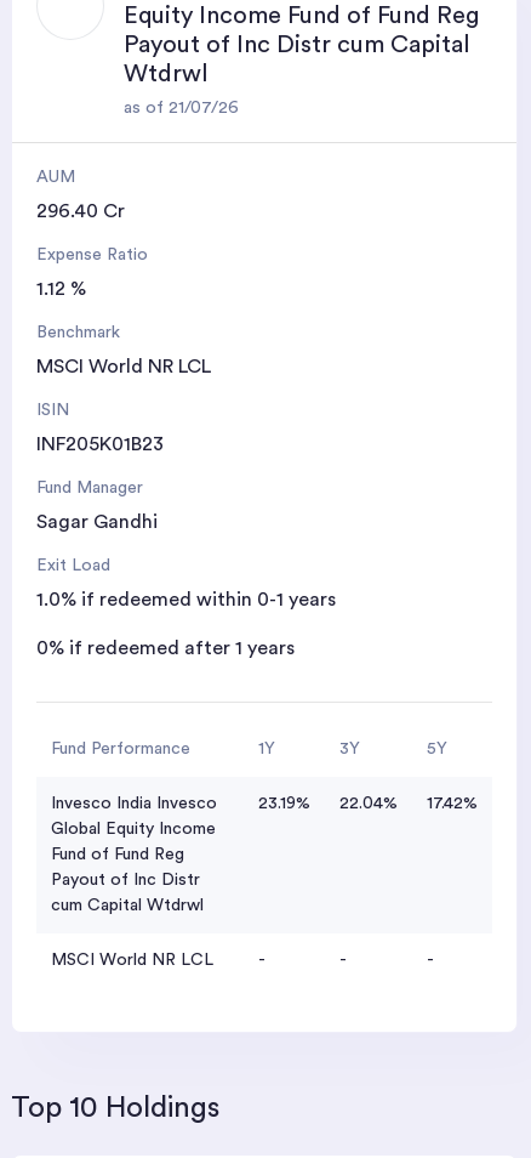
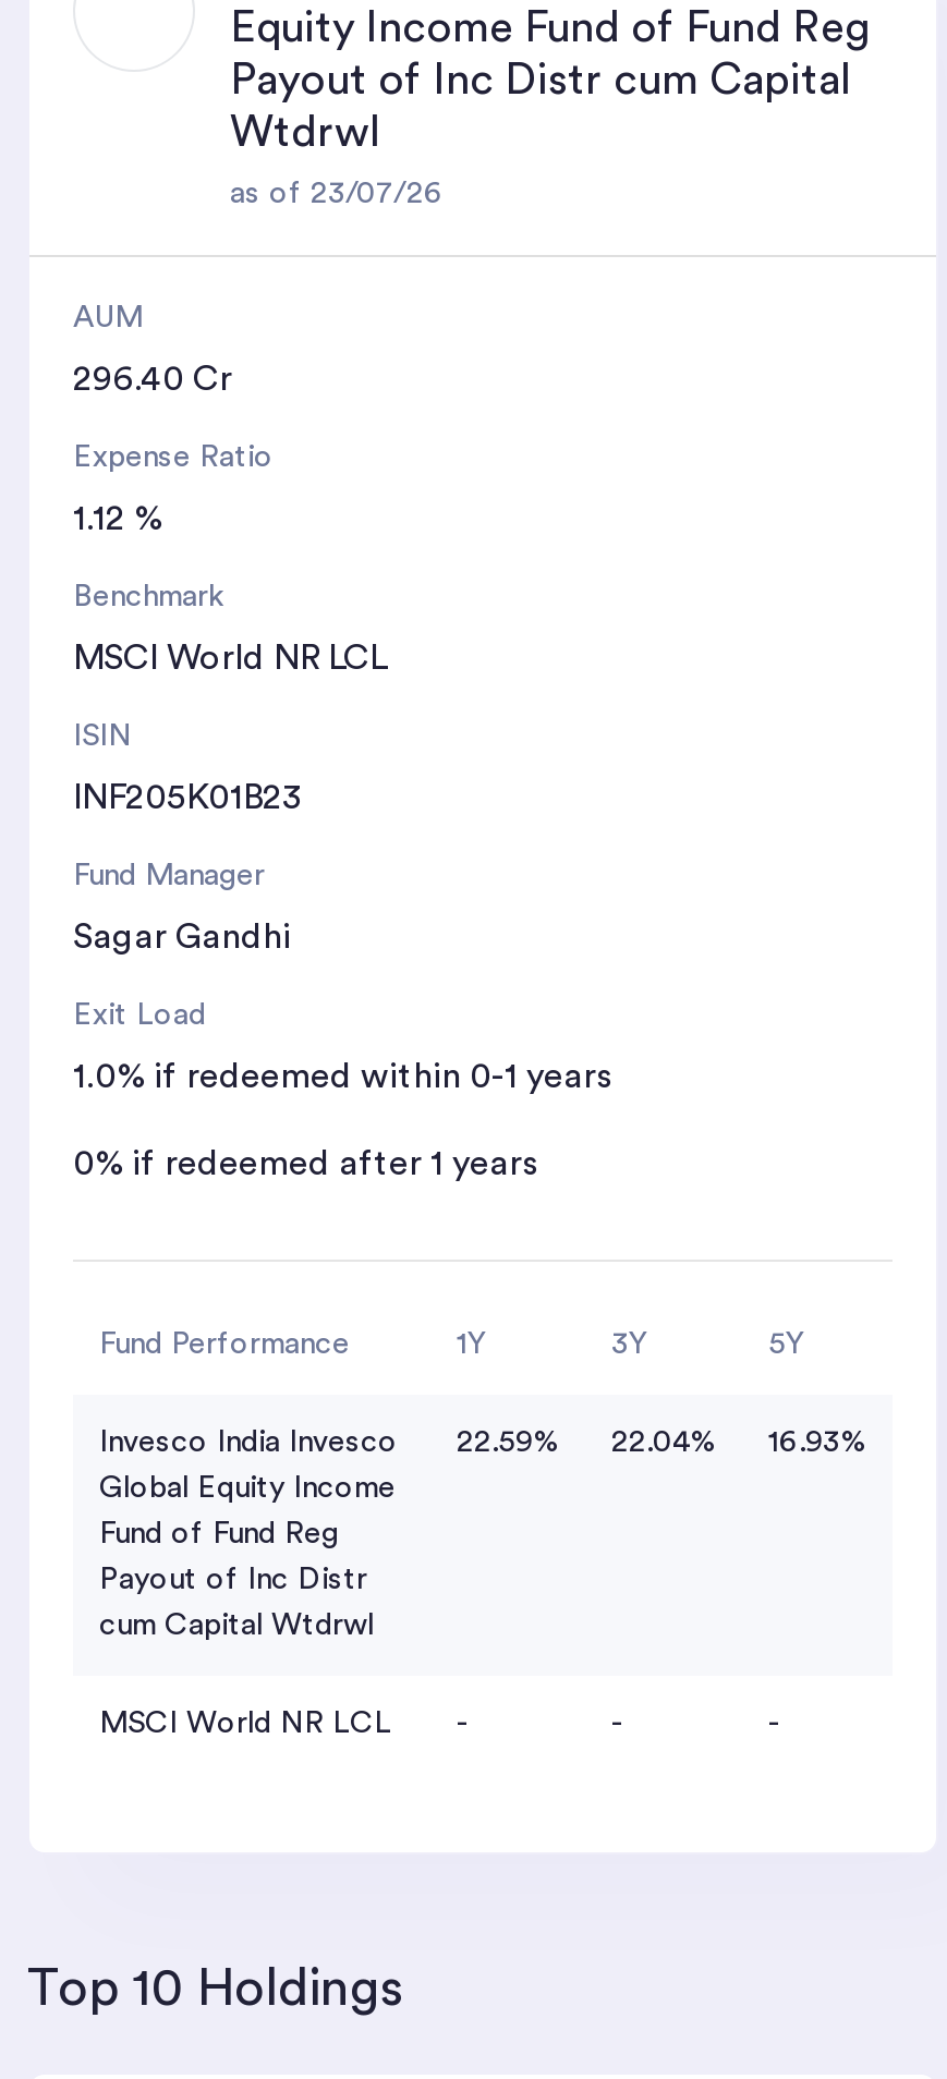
- as of 21/07/26
+ as of 23/07/26

- 23.19%
+ 22.59%

- 17.42%
+ 16.93%
